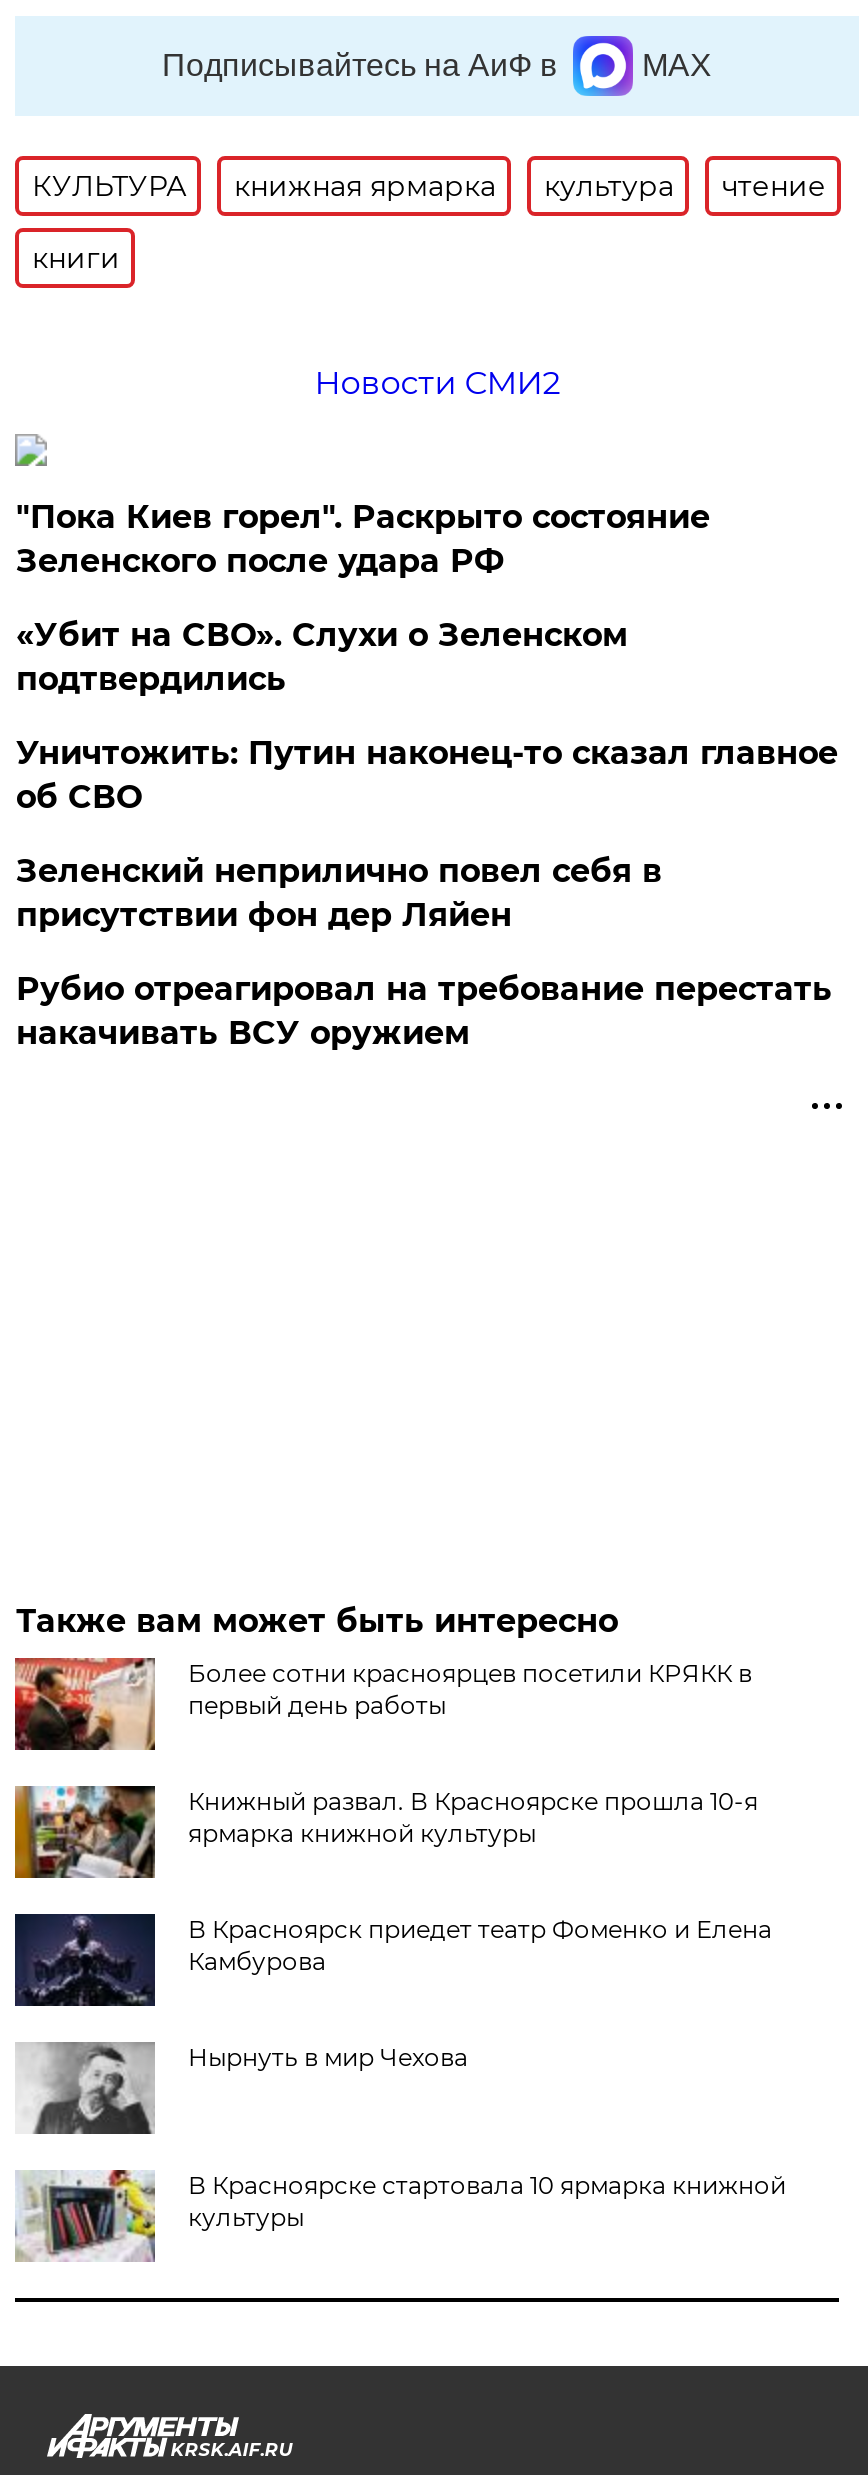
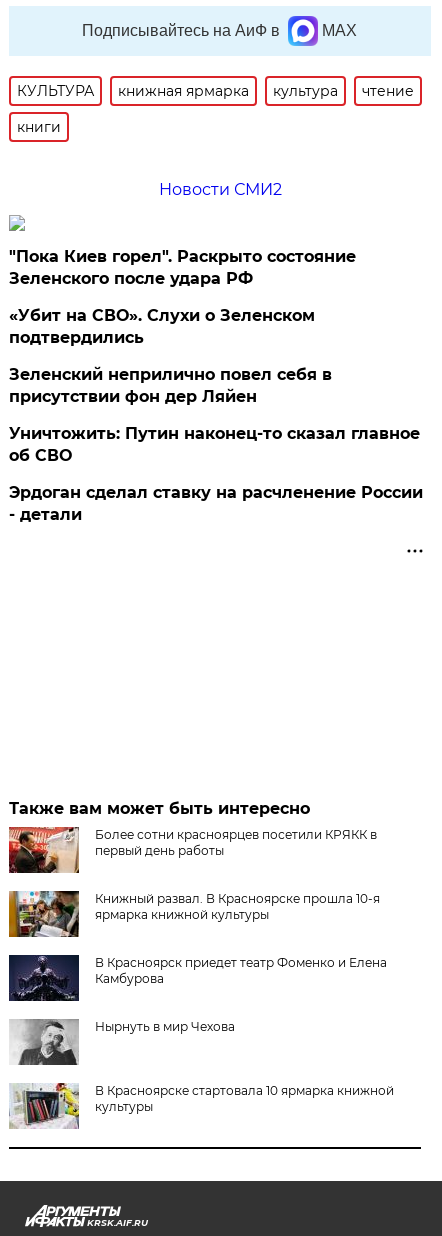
moved down: Уничтожить: Путин наконец-то сказал главное | об СВО

moved up: Зеленский неприлично повел cебя в | присутствии фон дер Ляйен

- Рубио отреагировал на требование перестать
- накачивать ВСУ оружием
+ Эрдоган сделал ставку на расчленение России
+ - детали
